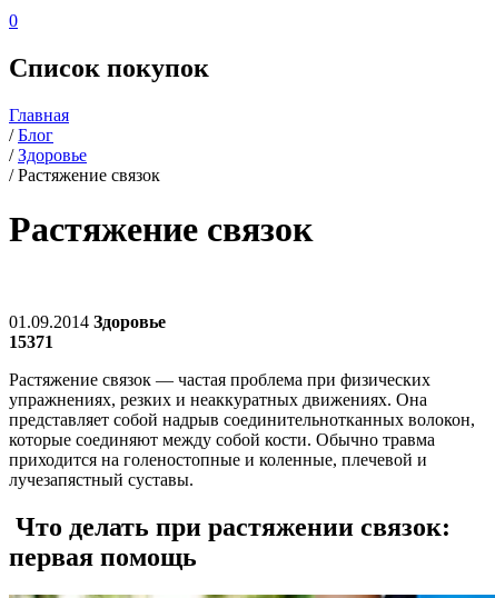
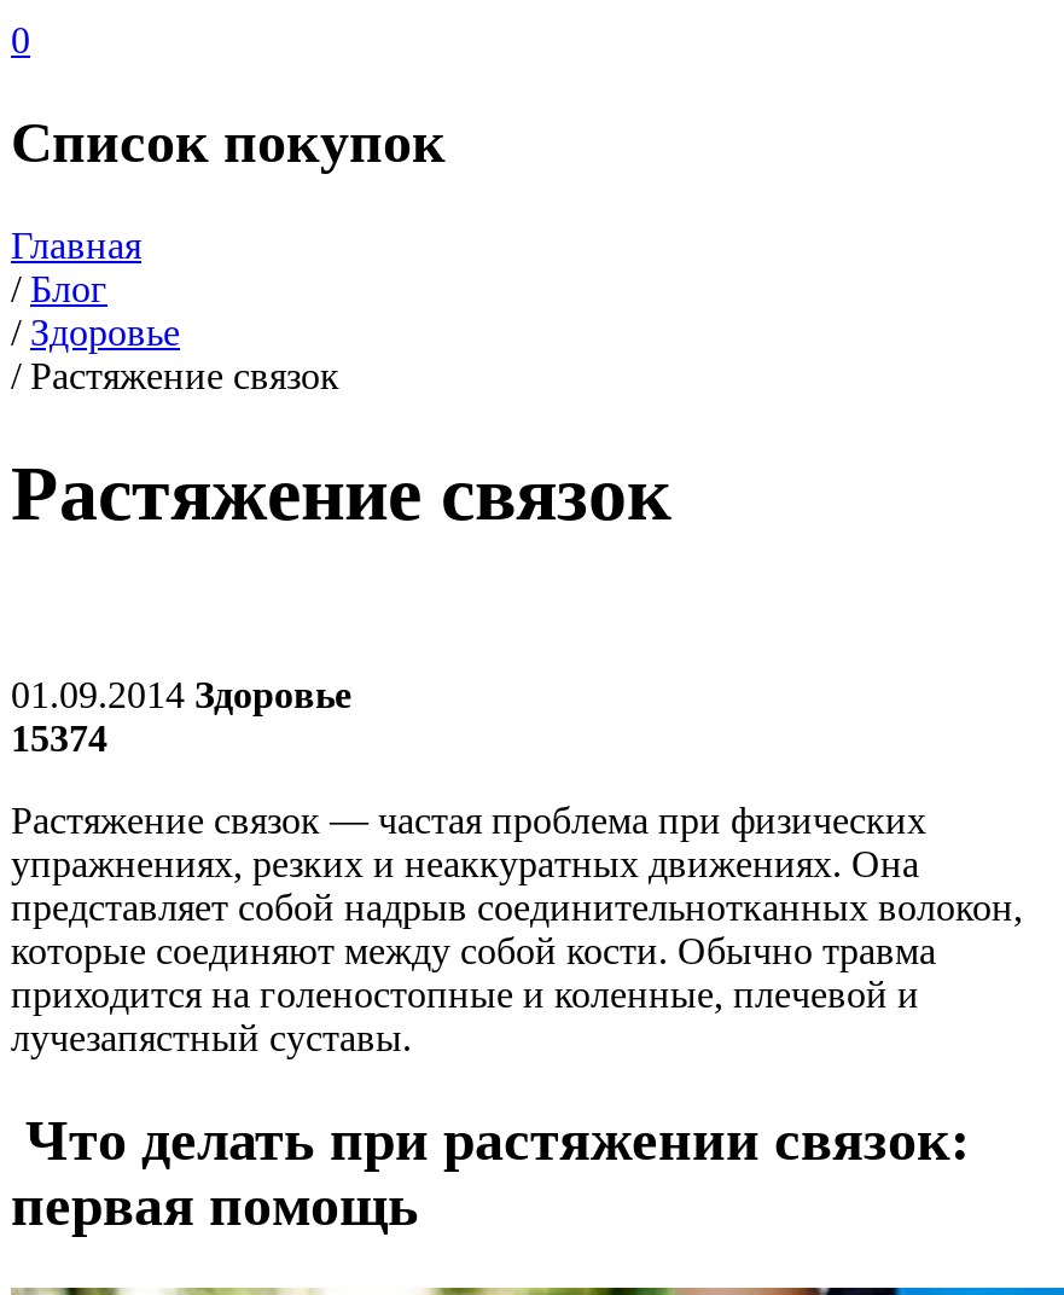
- 15371
+ 15374
